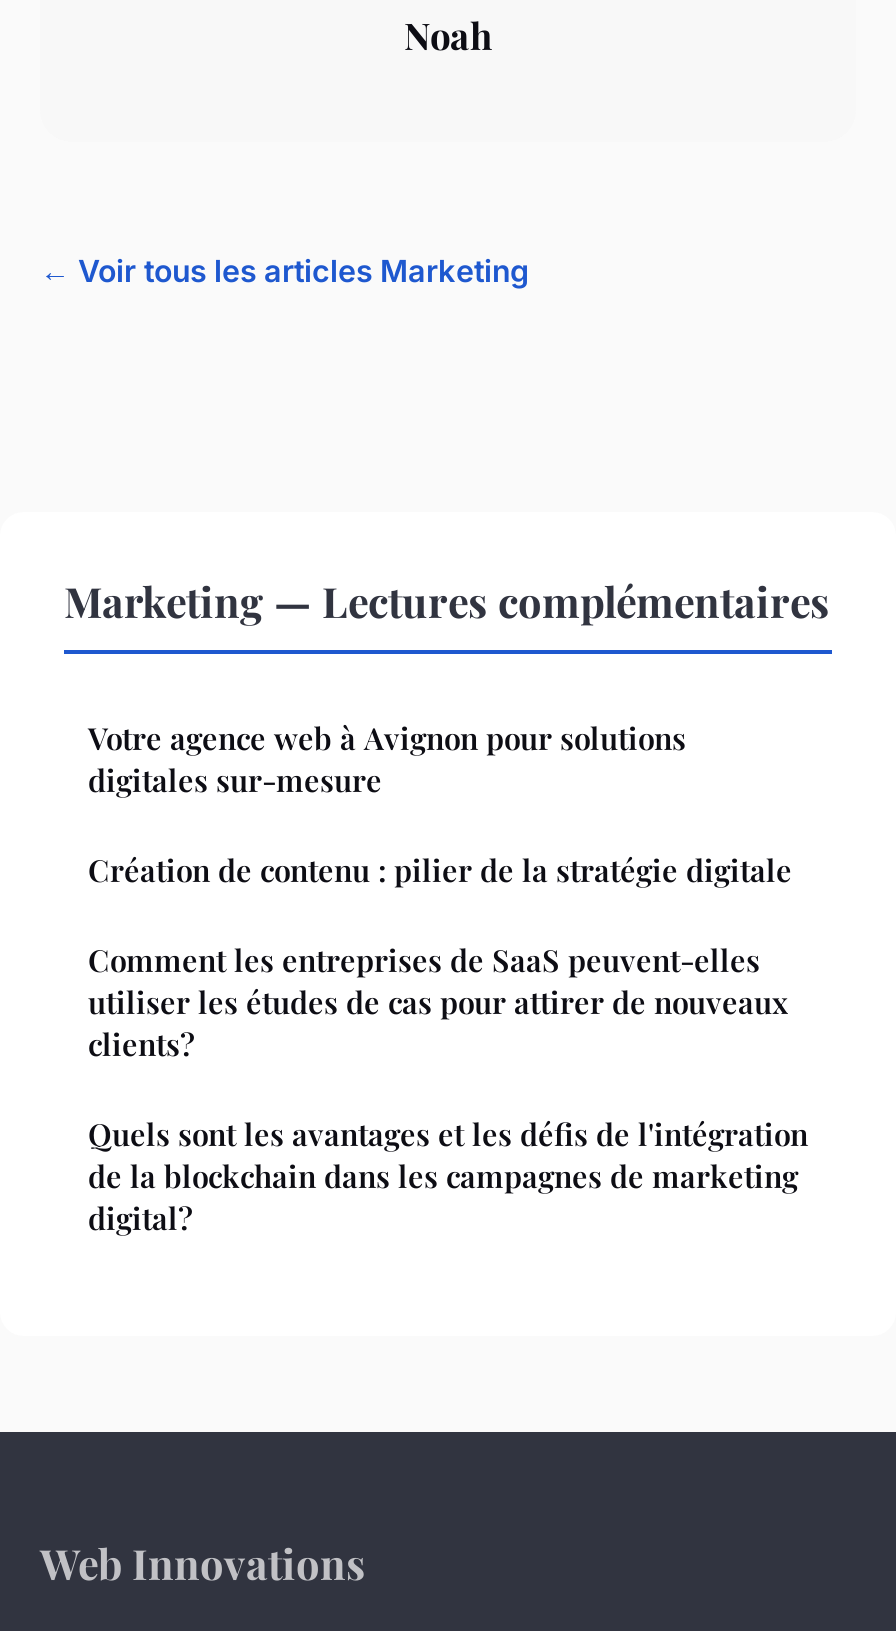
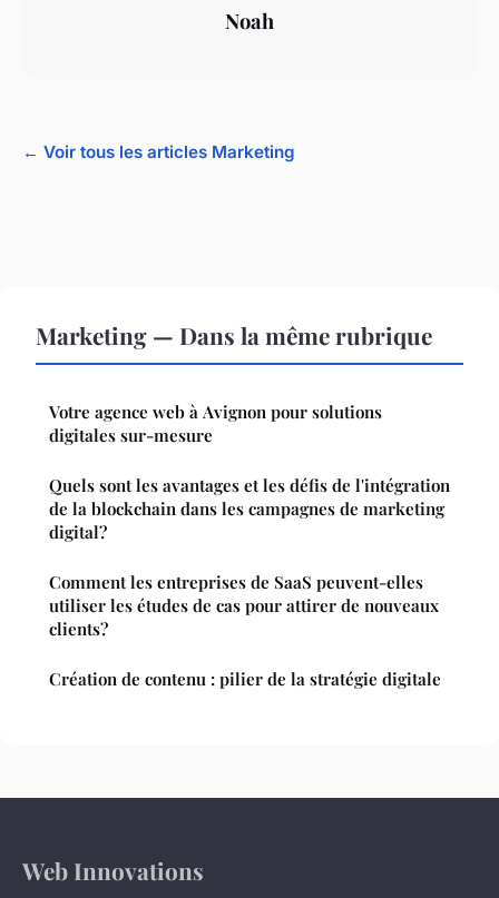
- Marketing — Lectures complémentaires
+ Marketing — Dans la même rubrique

moved down: Comment les entreprises de SaaS peuvent-elles | utiliser les études de cas pour attirer de nouveaux | clients? | Création de contenu : pilier de la stratégie digitale

moved up: Quels sont les avantages et les défis de l'intégration | de la blockchain dans les campagnes de marketing | digital?
